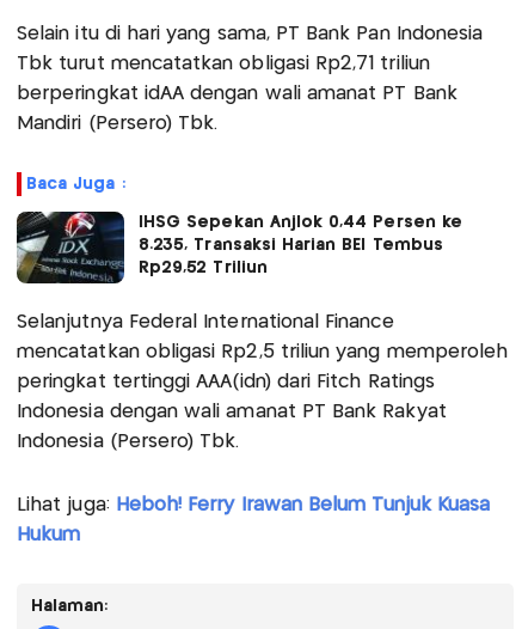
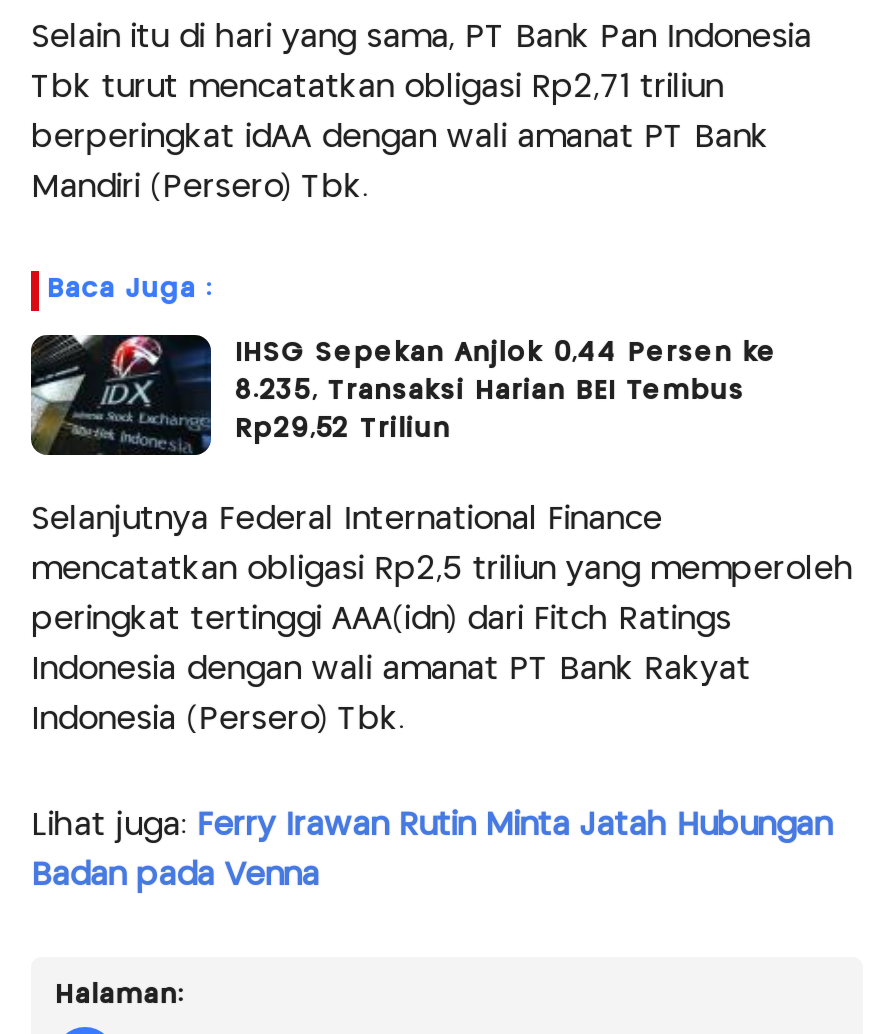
- Lihat juga: Heboh! Ferry Irawan Belum Tunjuk Kuasa
+ Lihat juga: Ferry Irawan Rutin Minta Jatah Hubungan

- Hukum
+ Badan pada Venna
